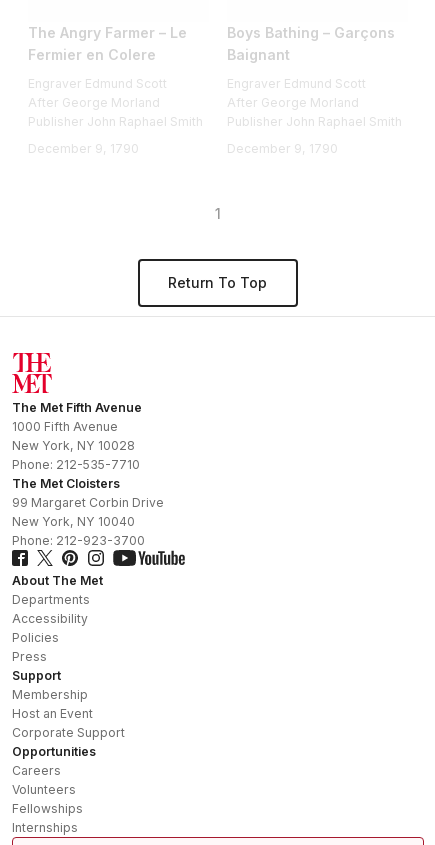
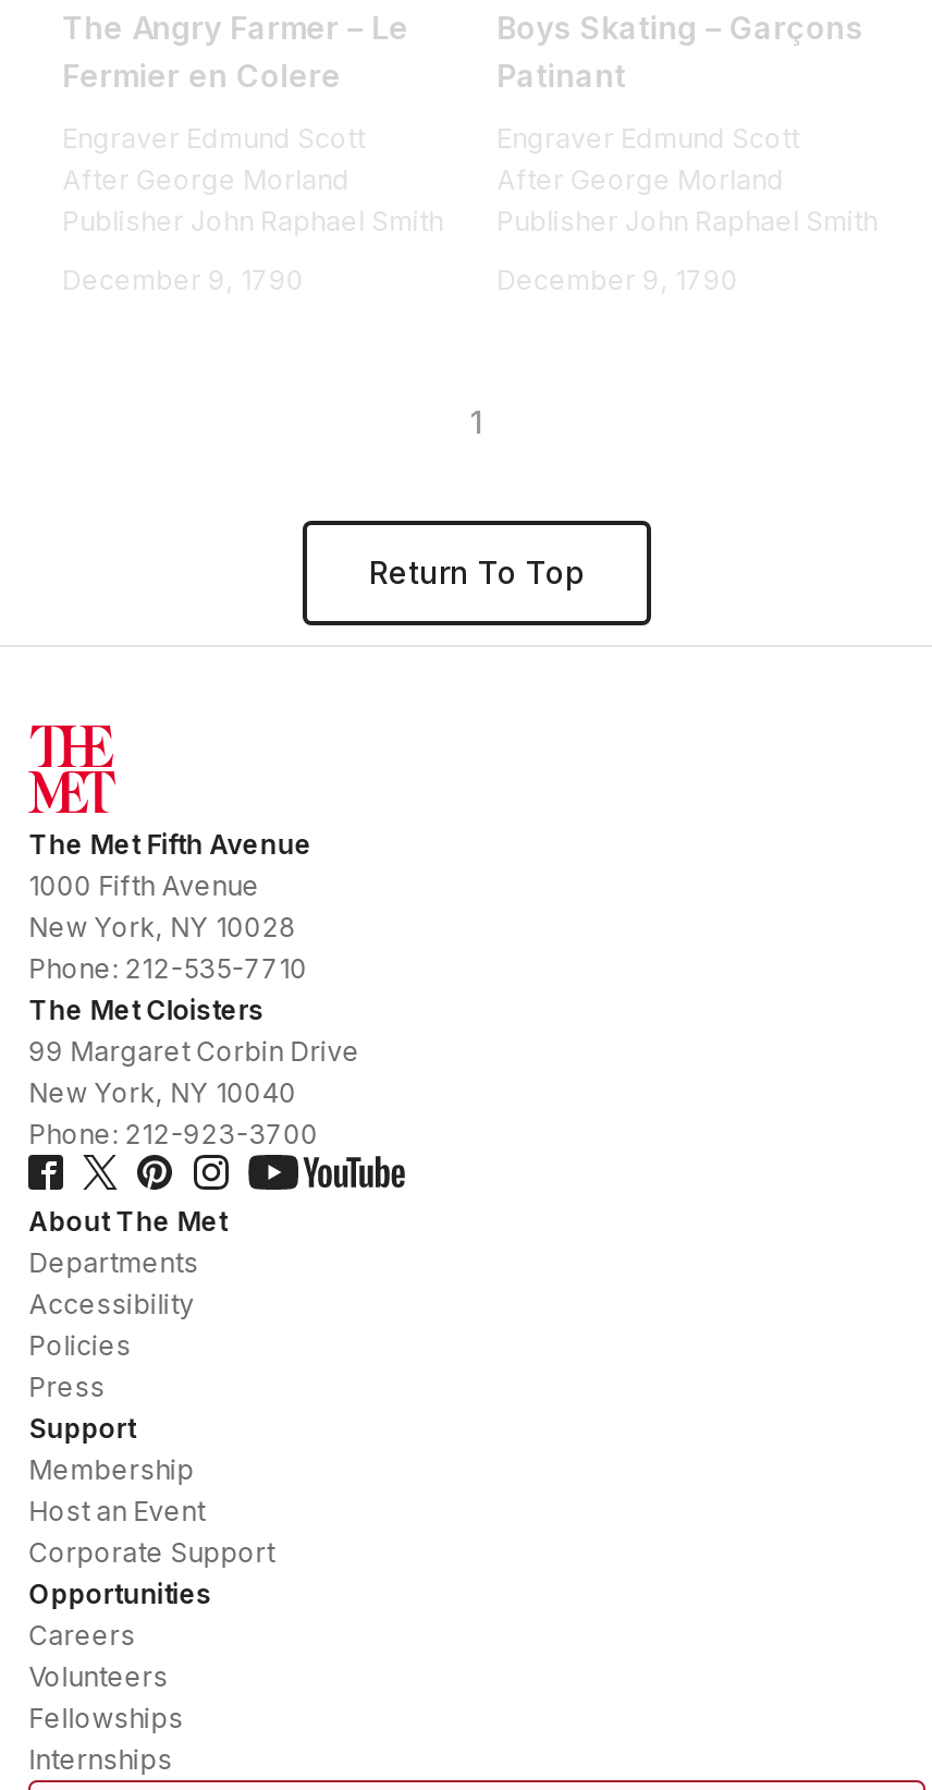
- Boys Bathing – Garçons
- Baignant
+ Boys Skating – Garçons
+ Patinant
